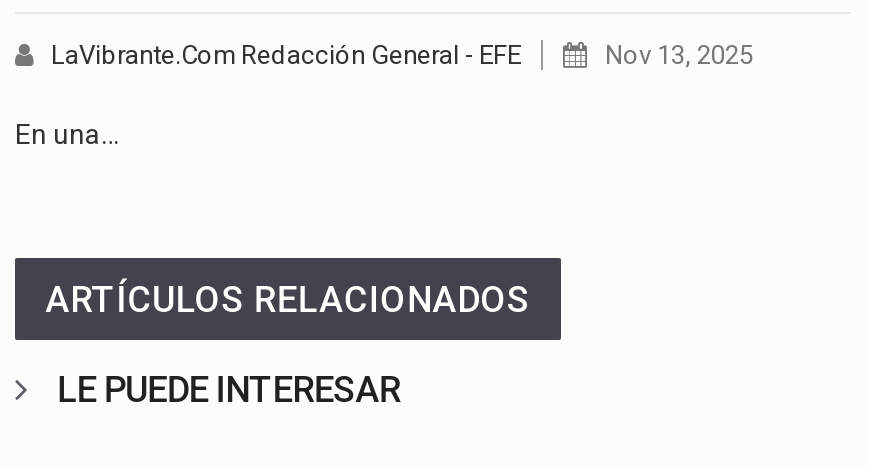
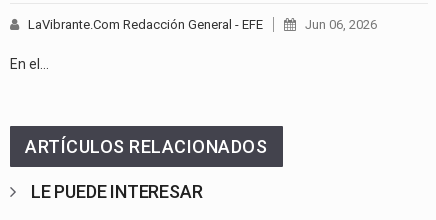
- Nov 13, 2025
+ Jun 06, 2026

- En una…
+ En el…
